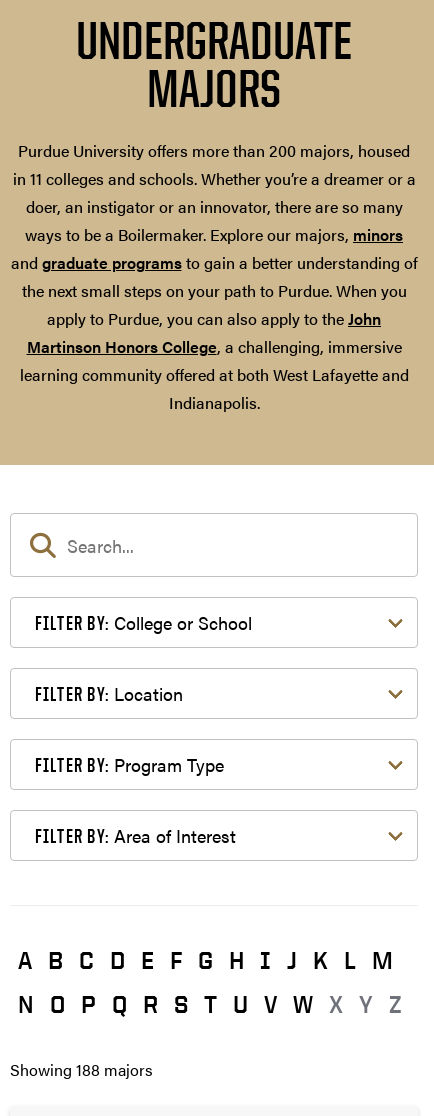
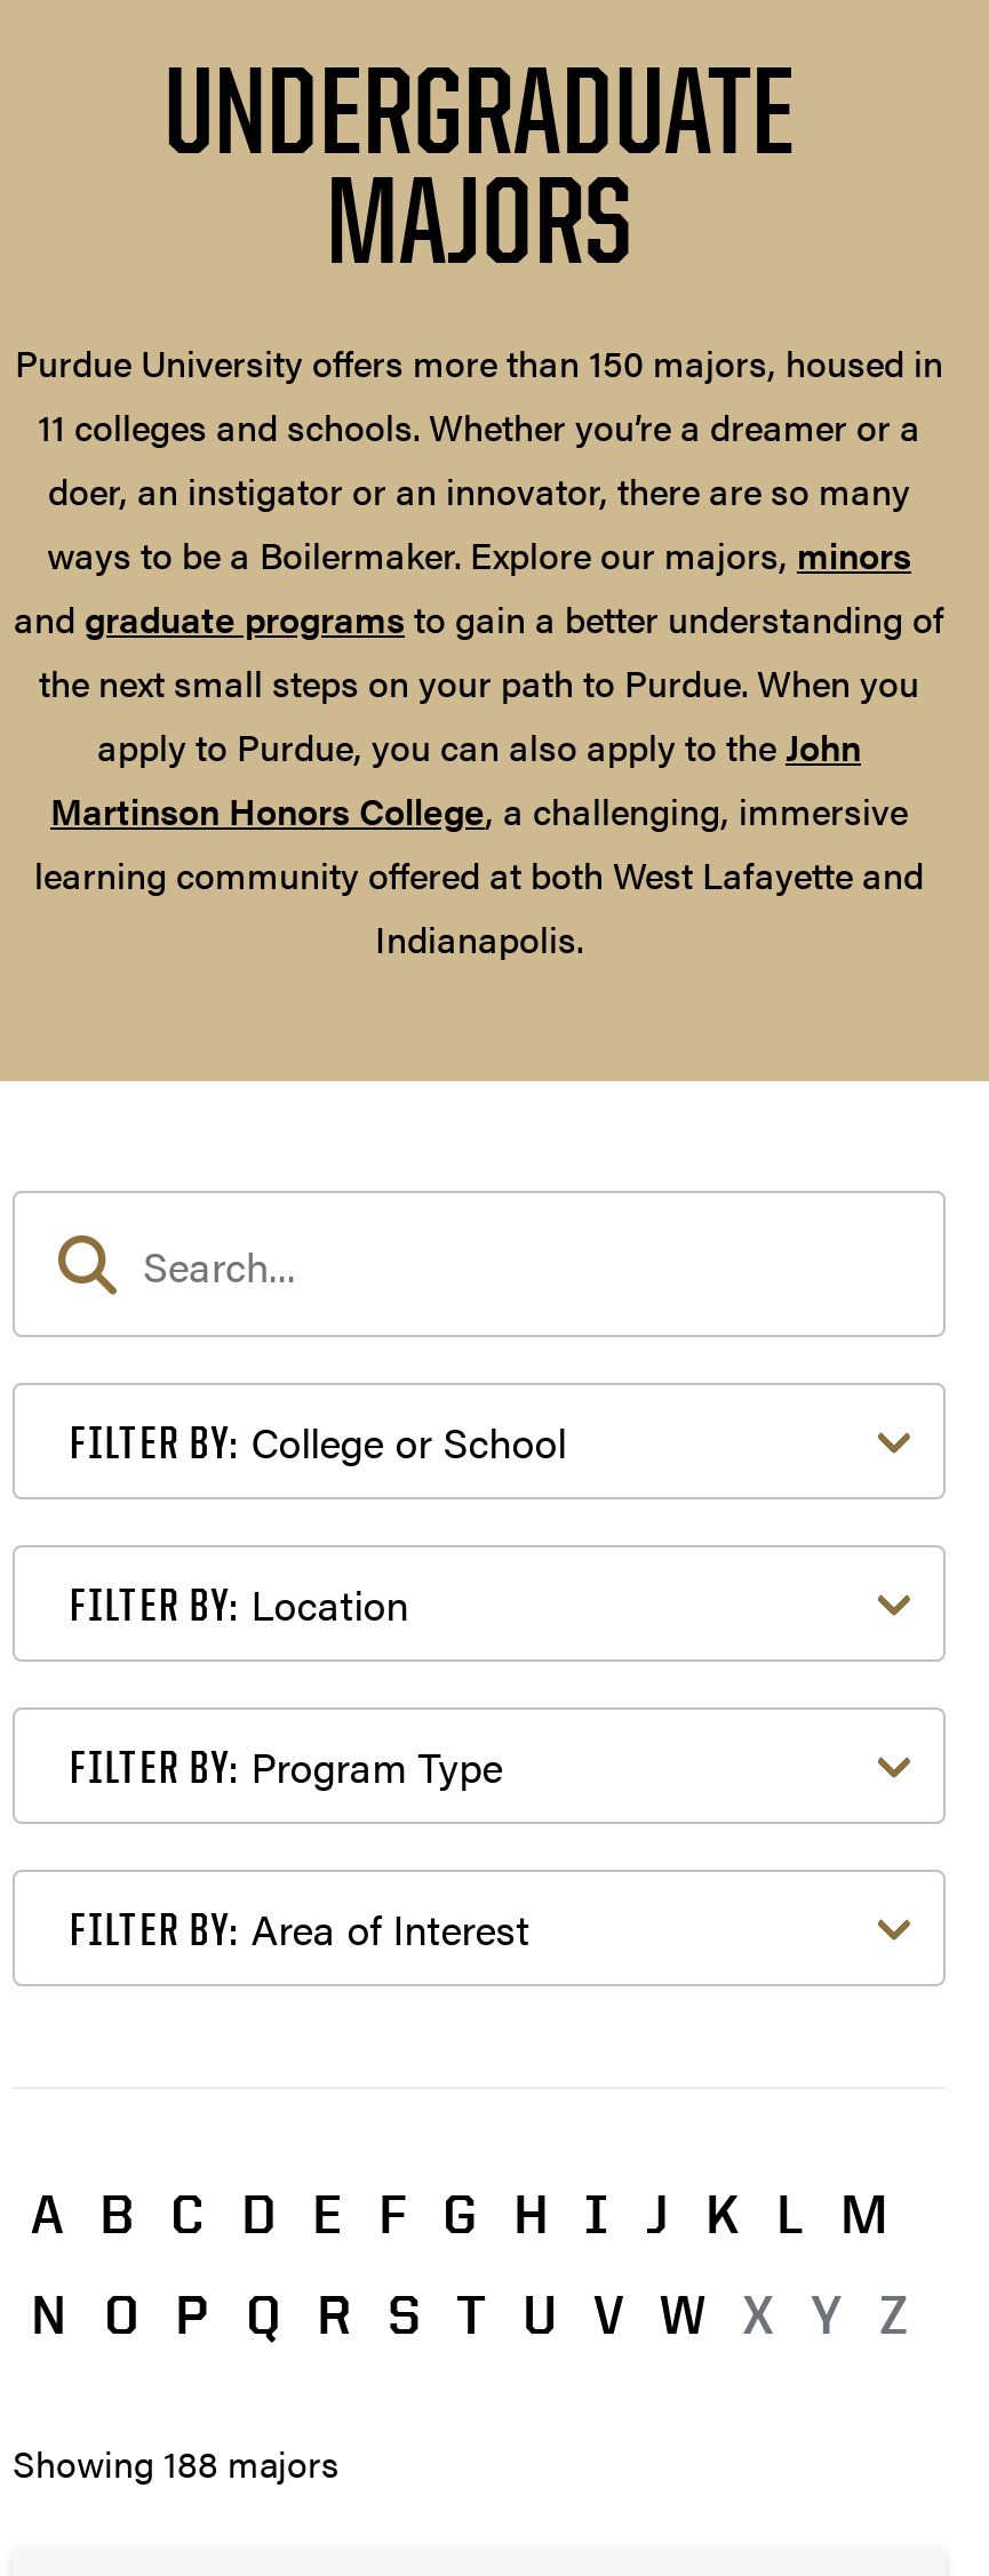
- Purdue University offers more than 200 majors, housed
- in 11 colleges and schools. Whether you’re a dreamer or a
+ Purdue University offers more than 150 majors, housed in
+ 11 colleges and schools. Whether you’re a dreamer or a
